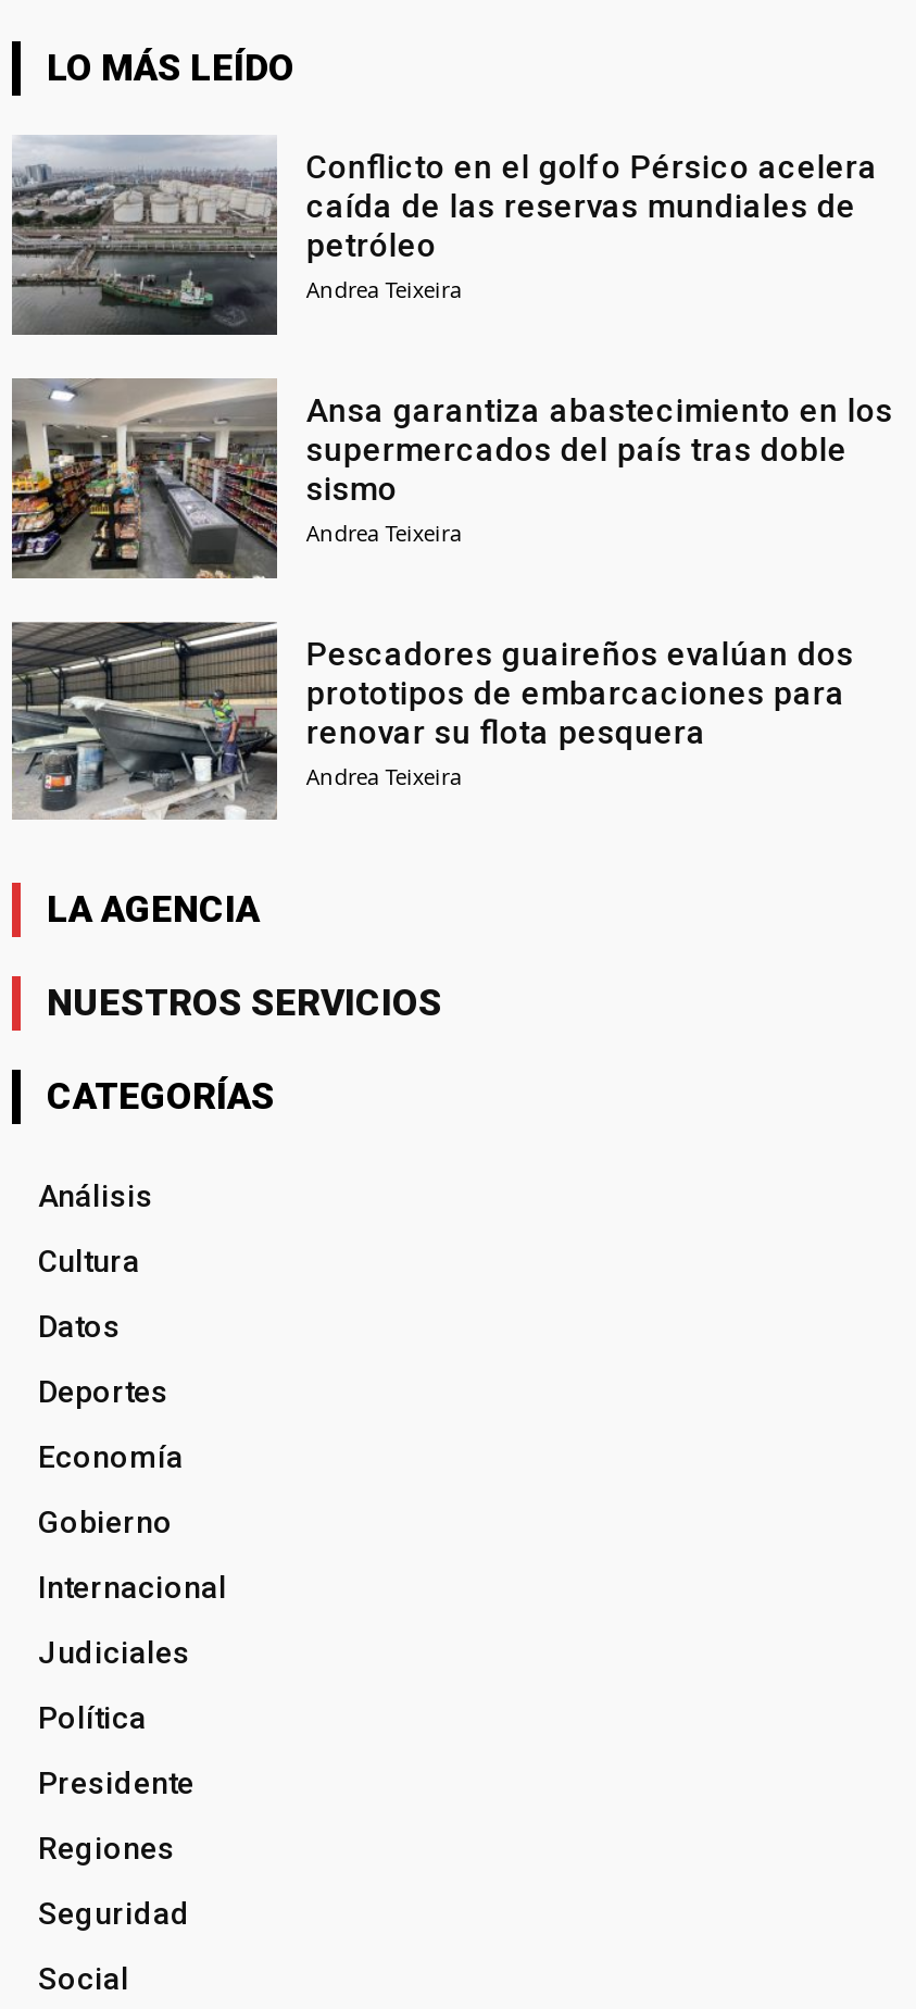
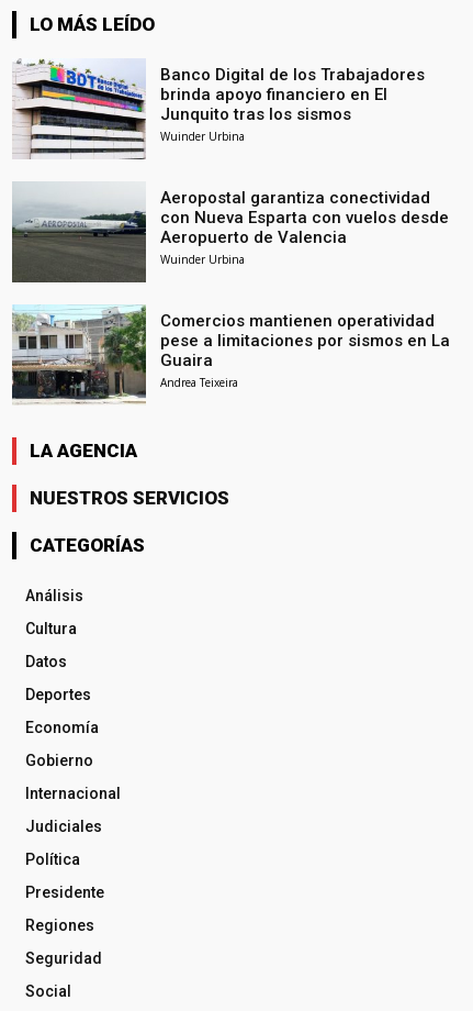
- [image]
- Conflicto en el golfo Pérsico acelera
- caída de las reservas mundiales de
- petróleo
- Andrea Teixeira
+ [image]
+ Banco Digital de los Trabajadores
+ brinda apoyo financiero en El
+ Junquito tras los sismos
+ Wuinder Urbina

- [image]
- Ansa garantiza abastecimiento en los
- supermercados del país tras doble
- sismo
- Andrea Teixeira
+ [image]
+ Aeropostal garantiza conectividad
+ con Nueva Esparta con vuelos desde
+ Aeropuerto de Valencia
+ Wuinder Urbina

- [image]
- Pescadores guaireños evalúan dos
- prototipos de embarcaciones para
- renovar su flota pesquera
+ [image]
+ Comercios mantienen operatividad
+ pese a limitaciones por sismos en La
+ Guaira
